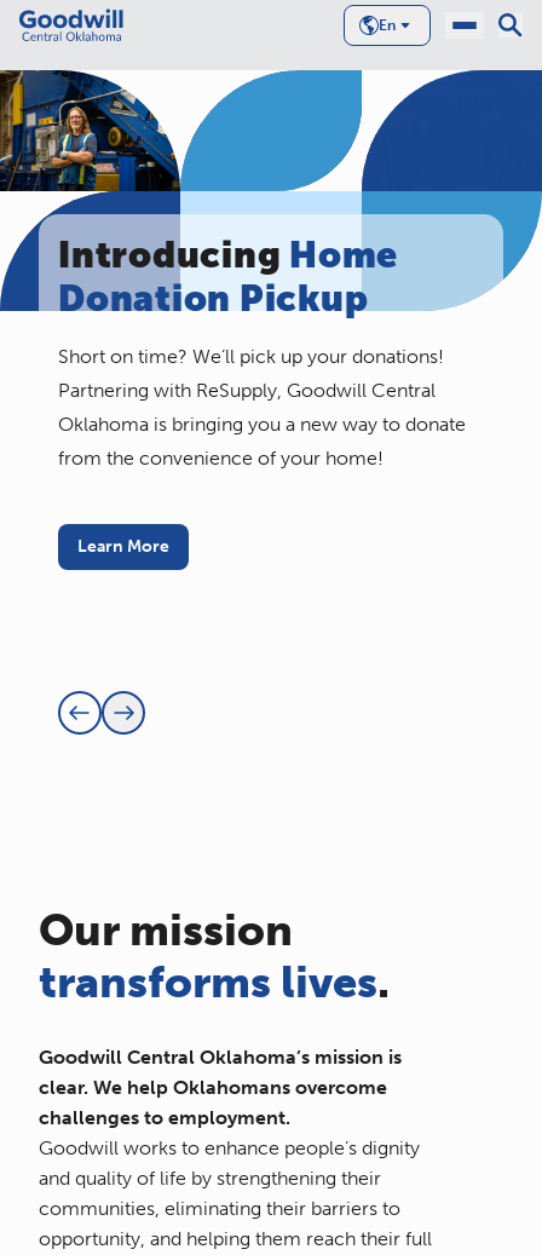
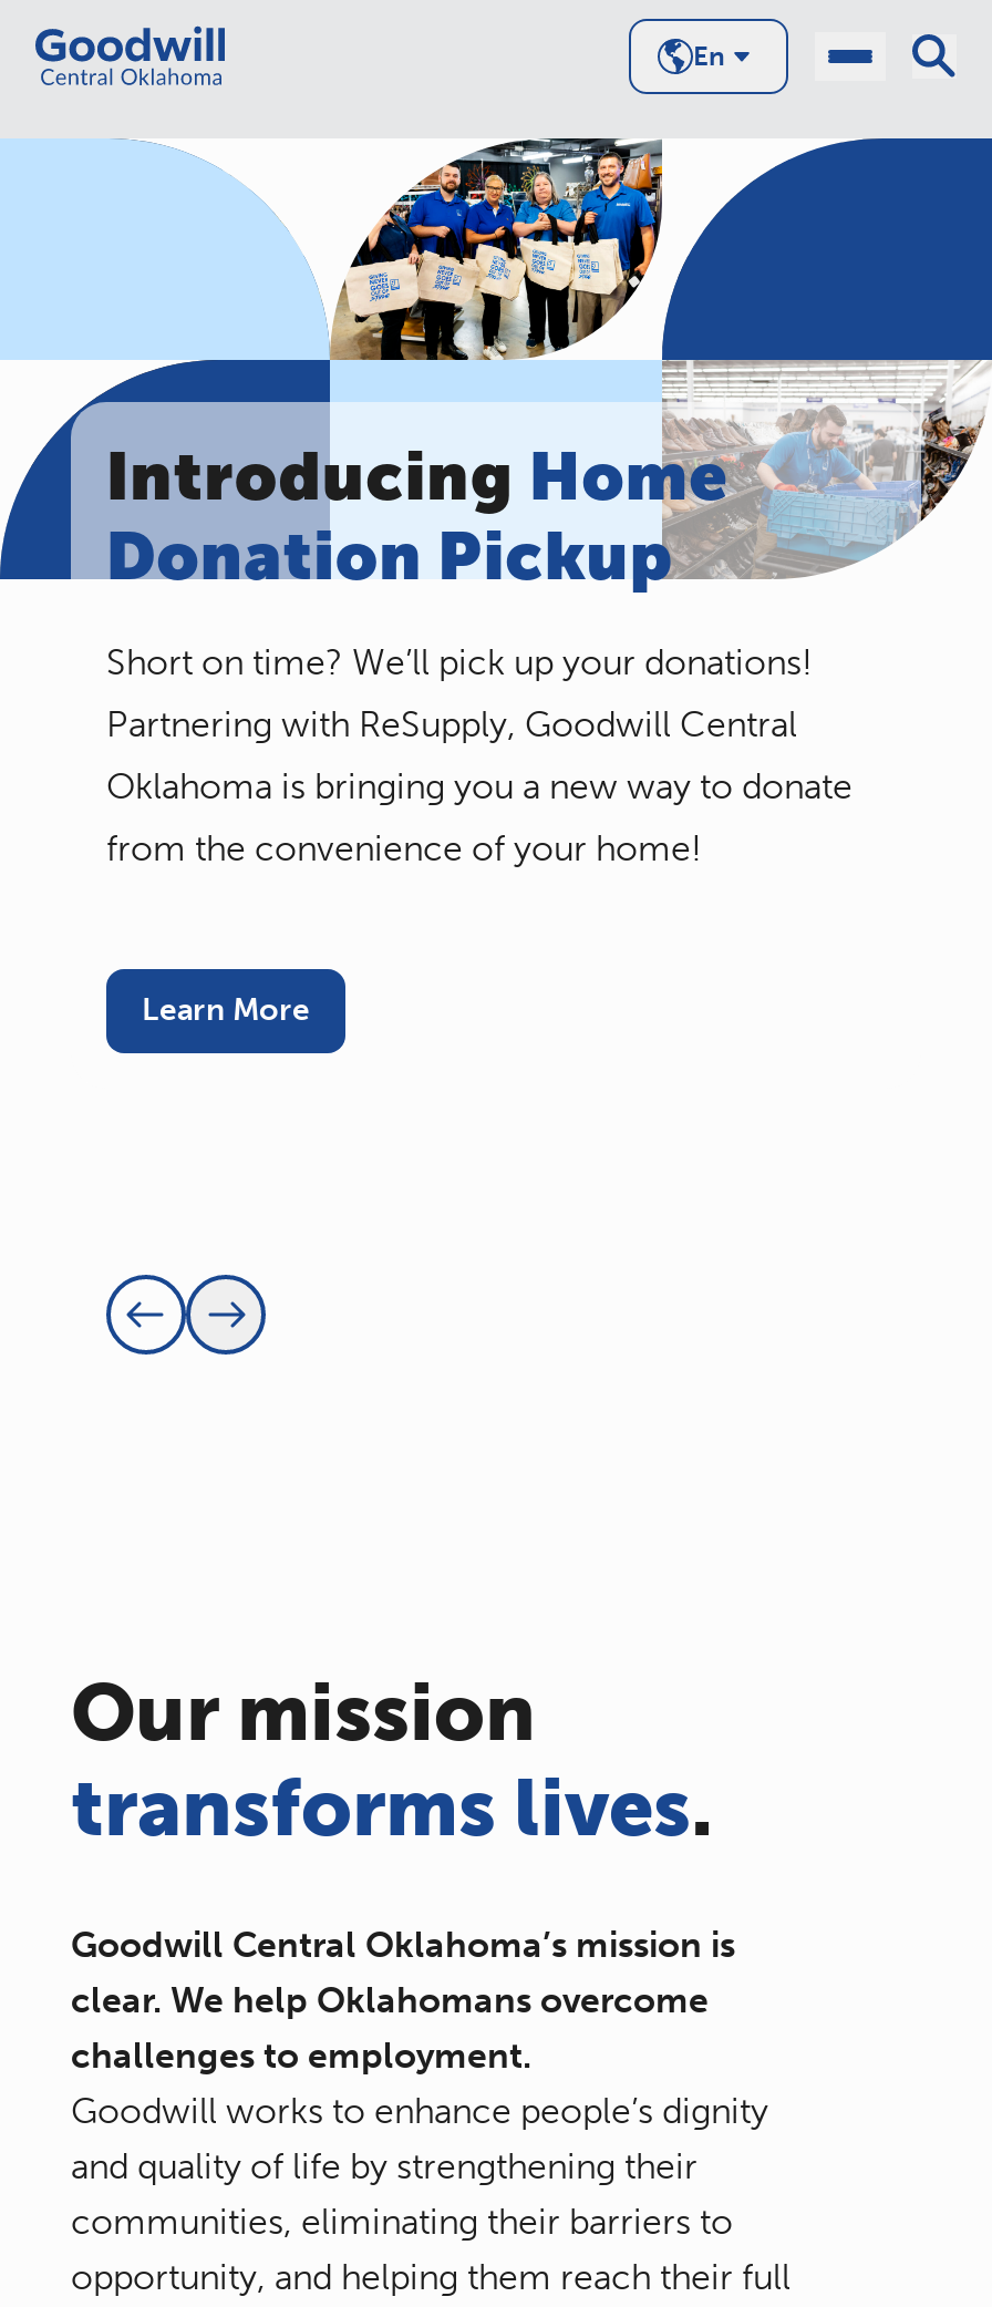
- [image]
+ [image]
